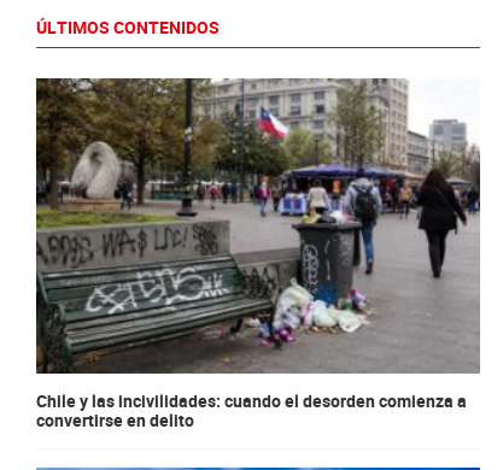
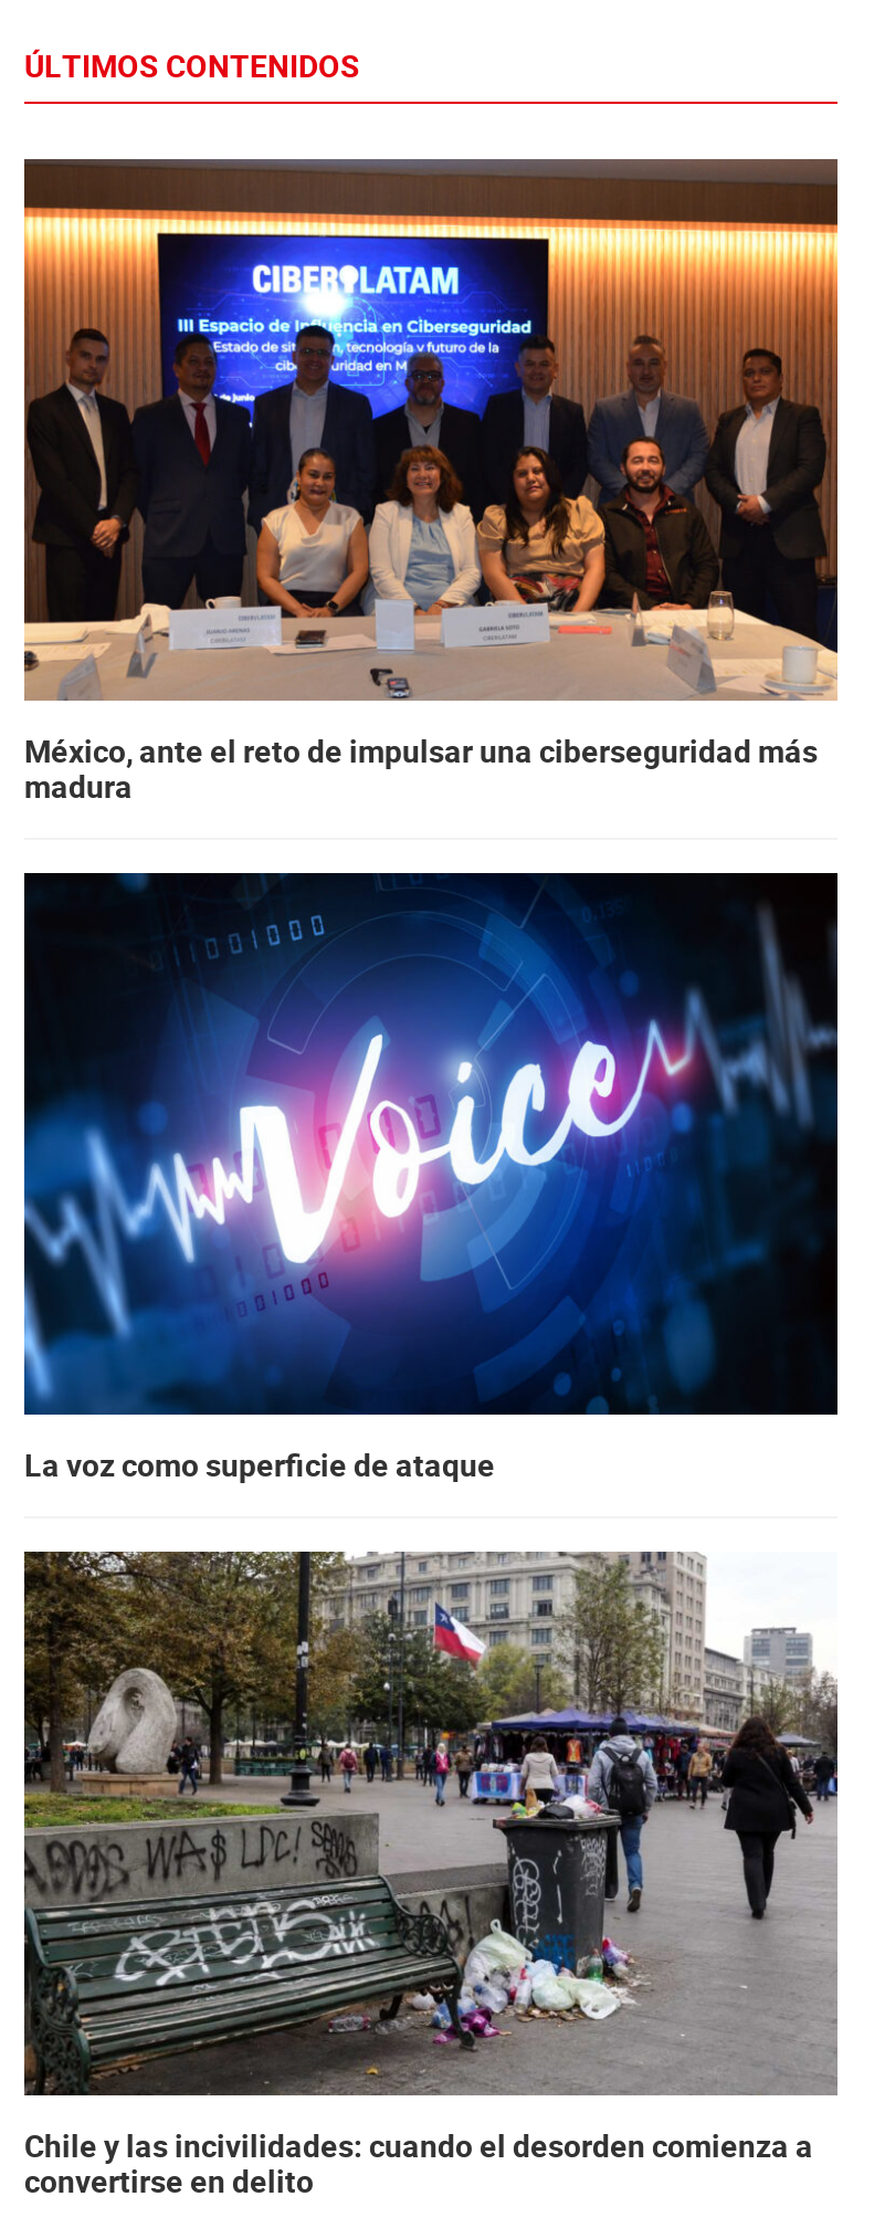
+ [image]
+ México, ante el reto de impulsar una ciberseguridad más
+ madura

+ [image]
+ La voz como superficie de ataque
